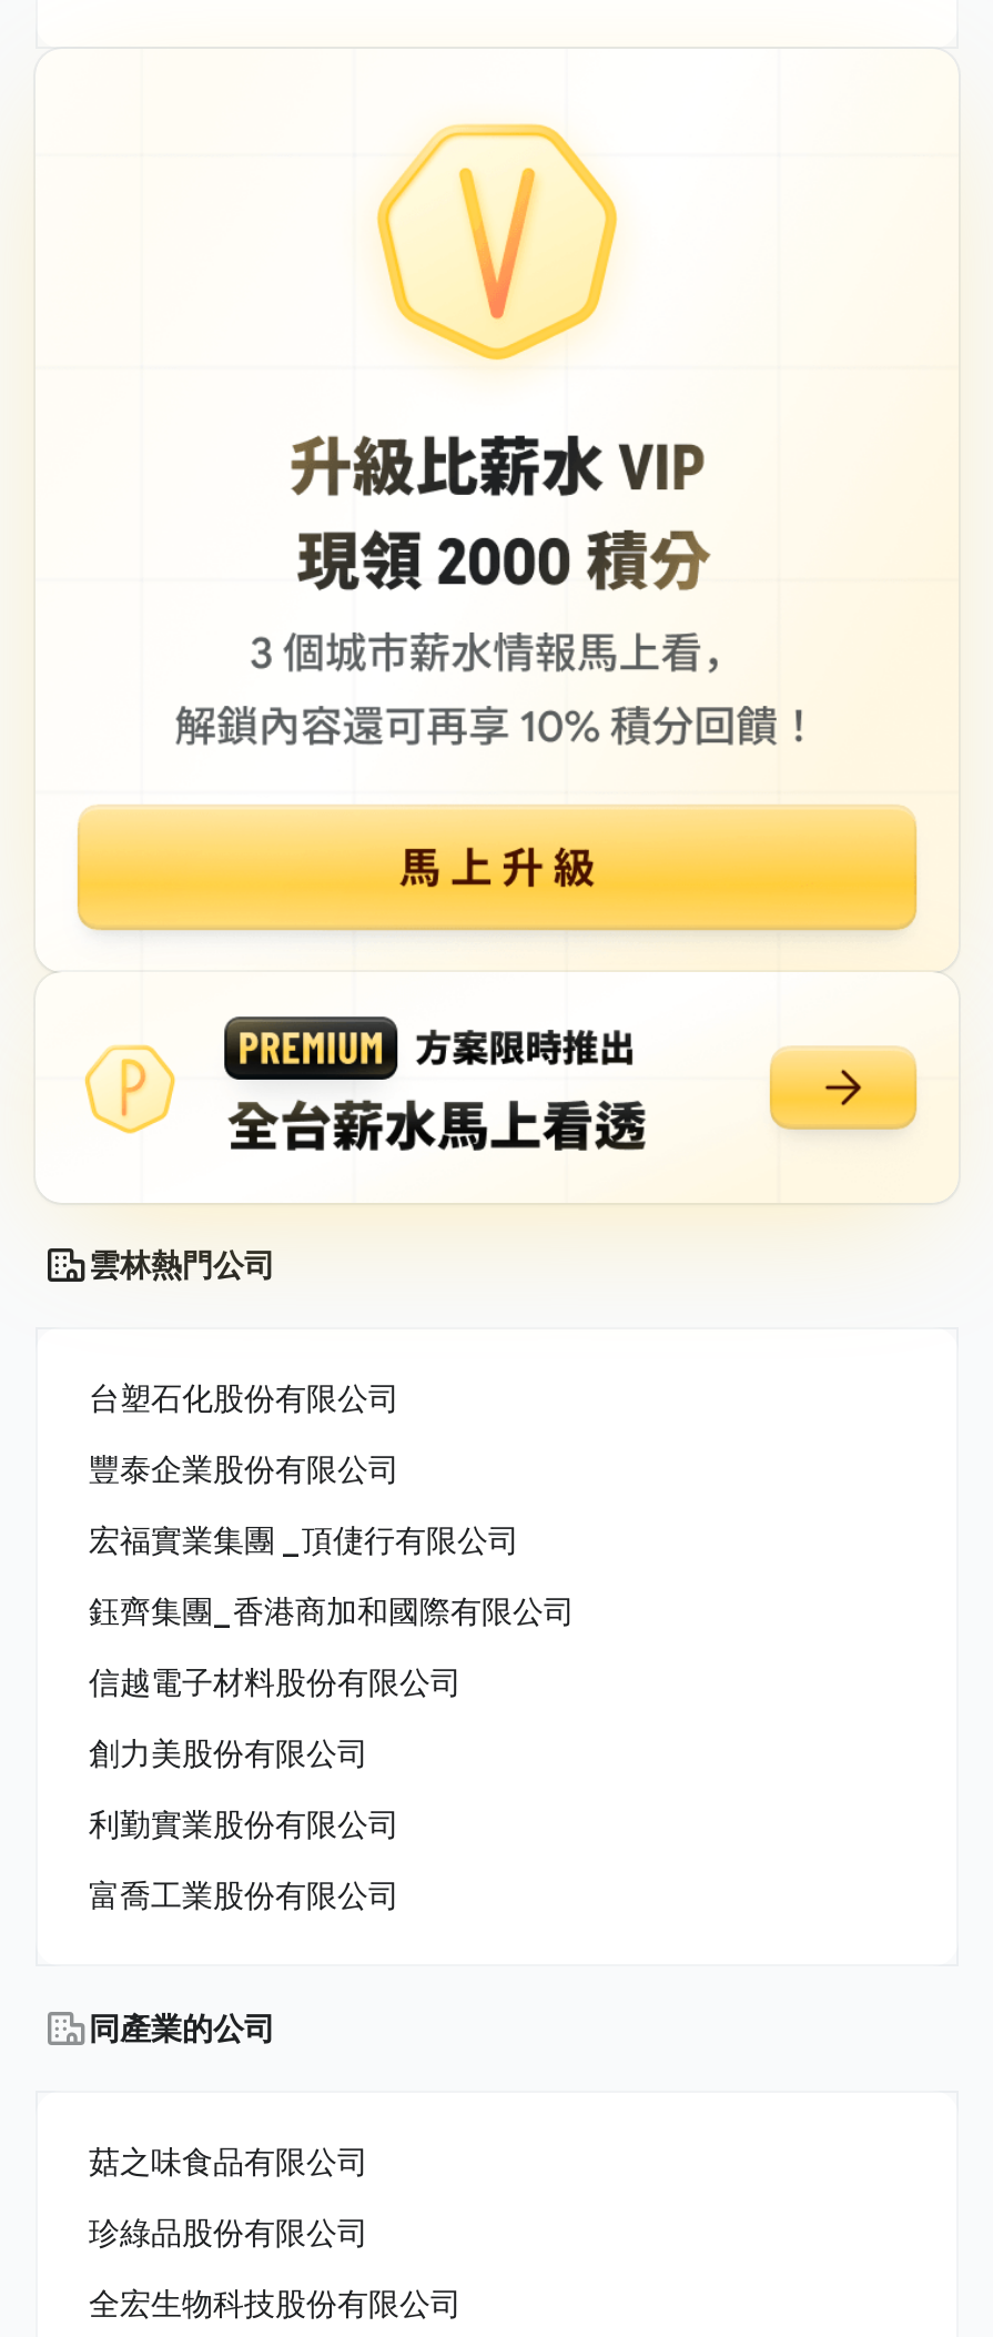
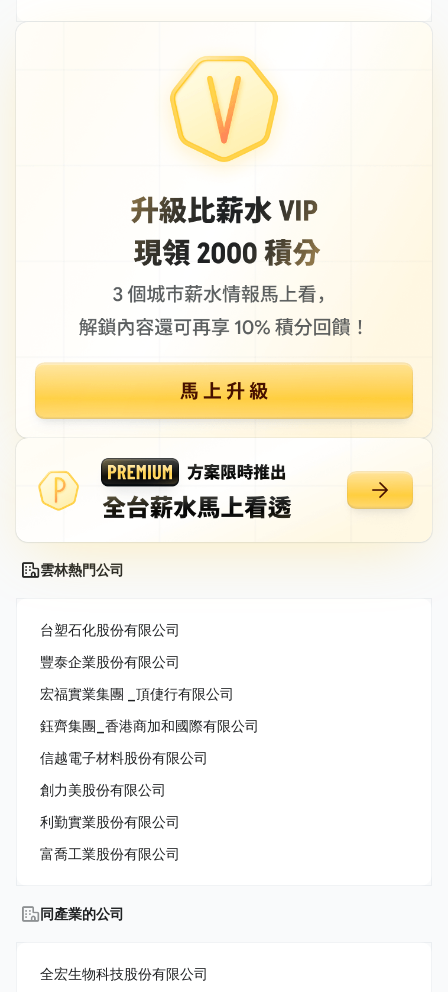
- 菇之味食品有限公司
- 珍綠品股份有限公司
